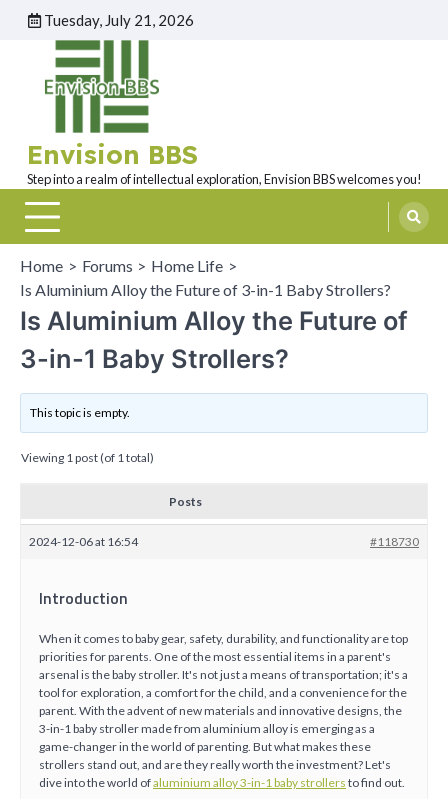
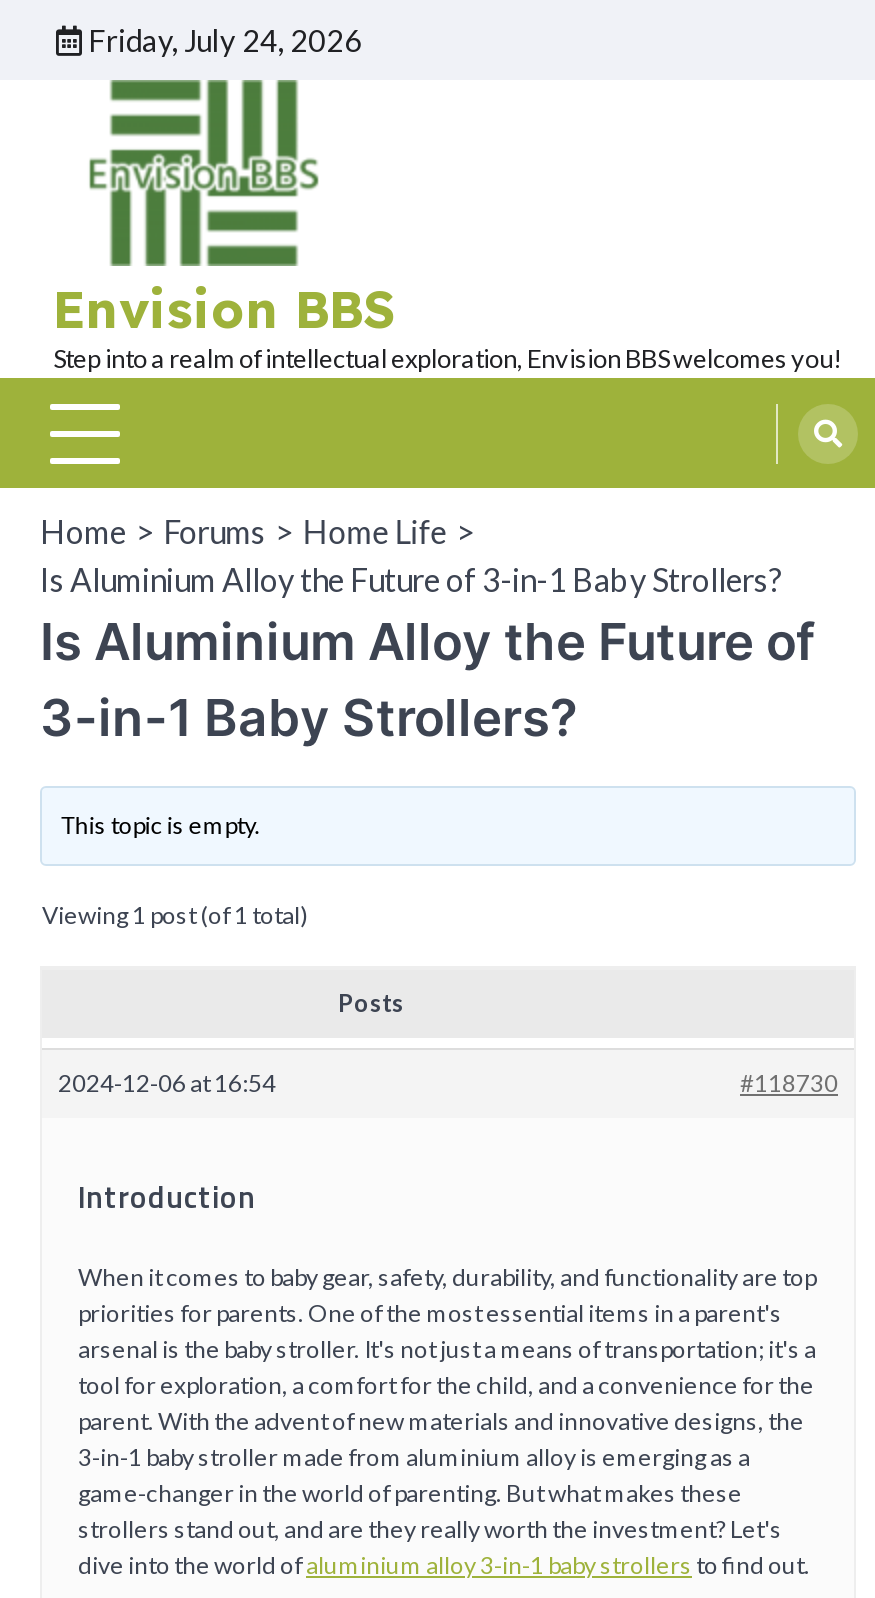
- Tuesday, July 21, 2026
+ Friday, July 24, 2026
